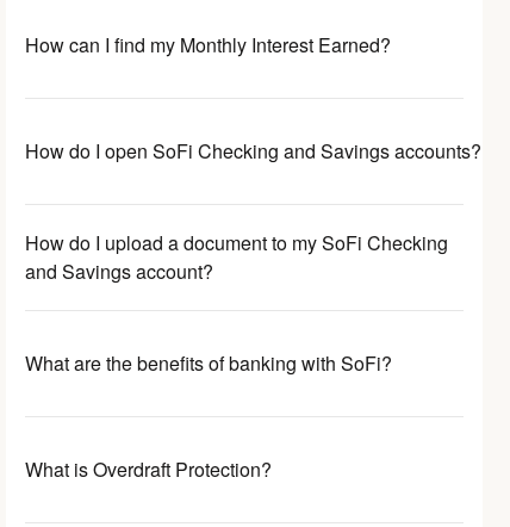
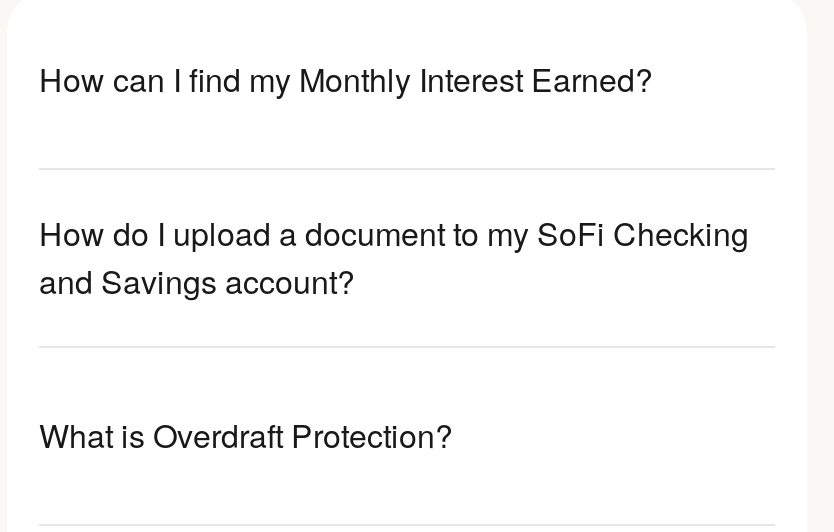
- How do I open SoFi Checking and Savings accounts?

- What are the benefits of banking with SoFi?
